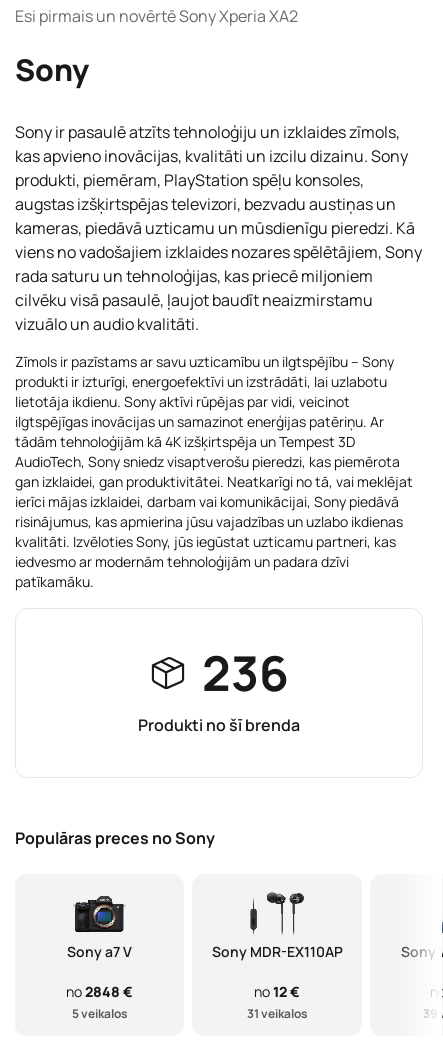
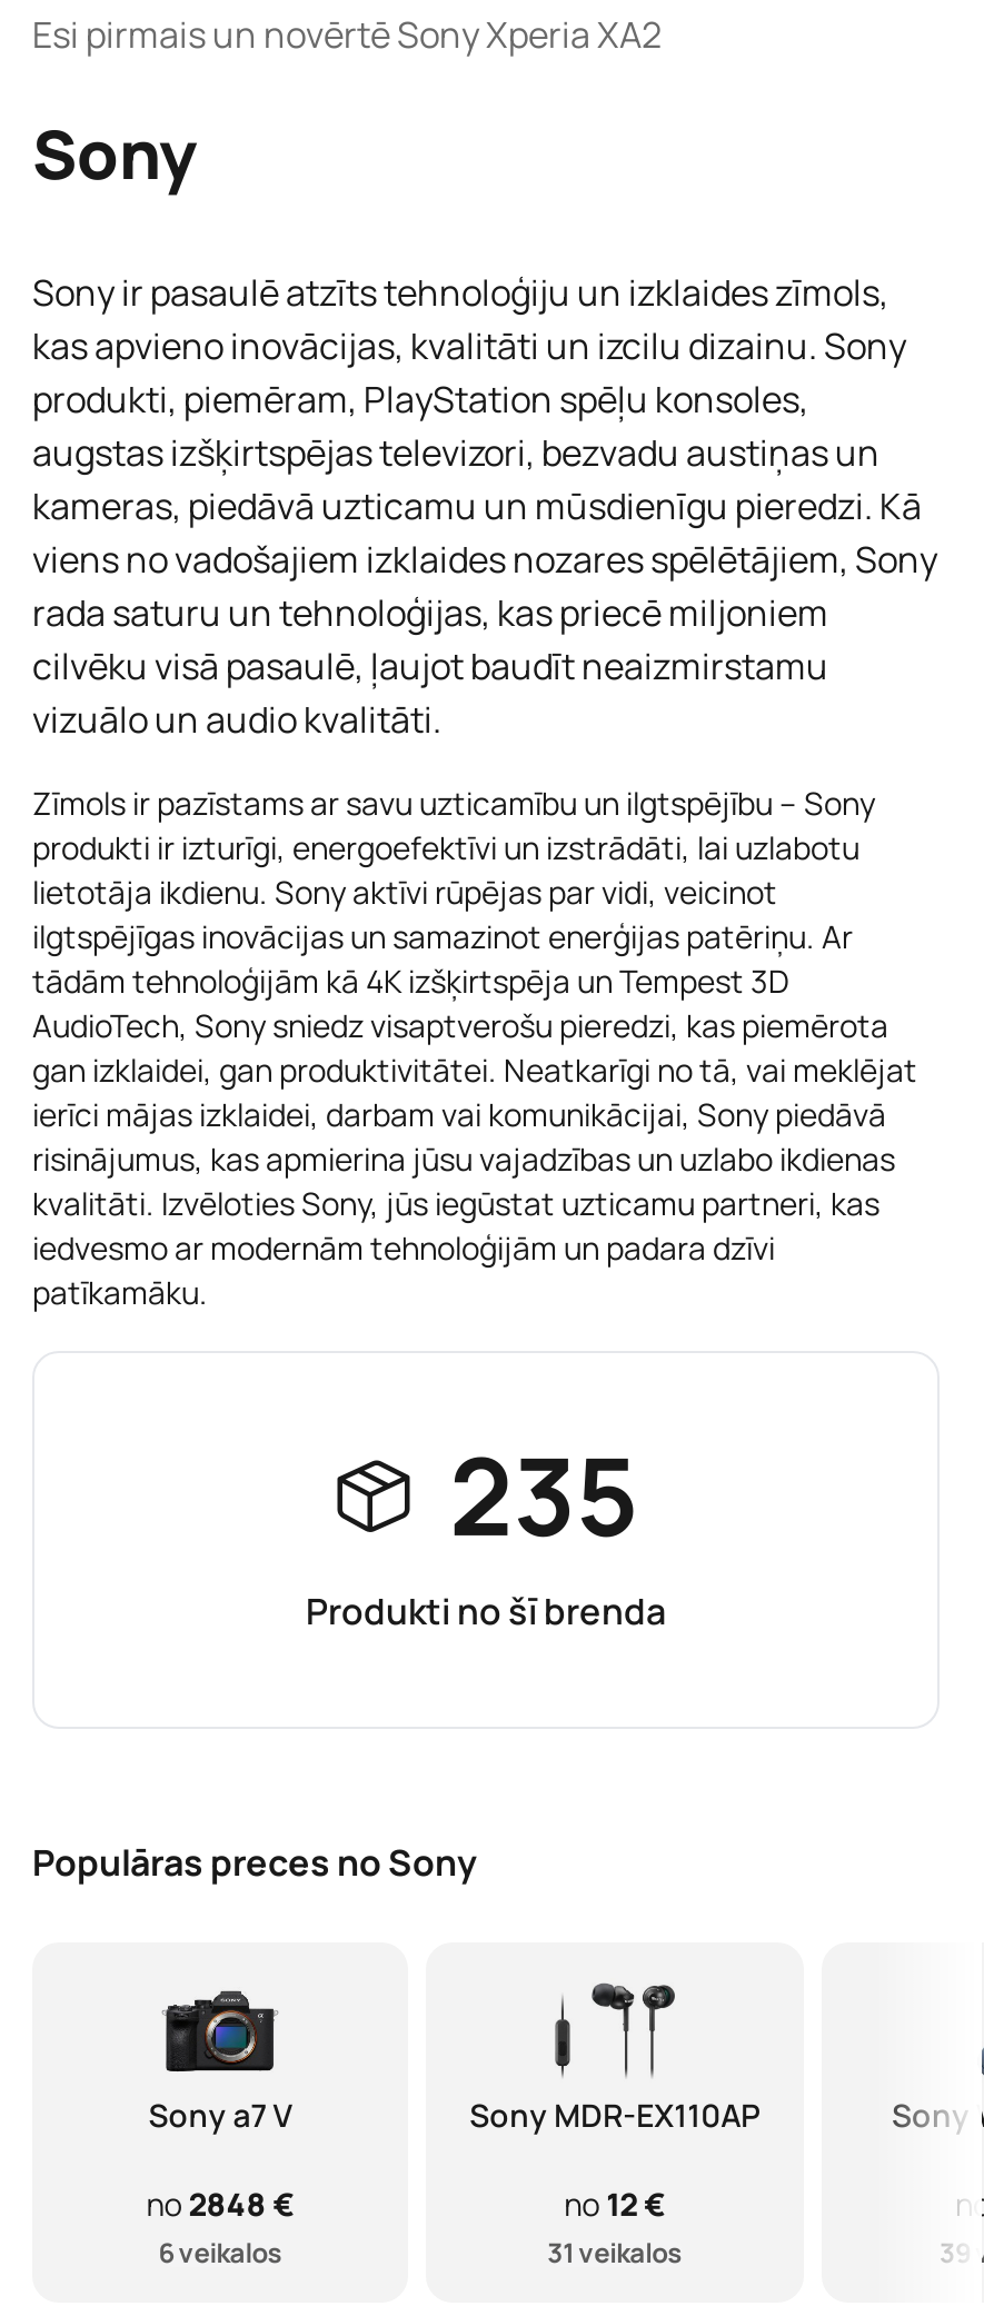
- 236
+ 235

- 5 veikalos
+ 6 veikalos
